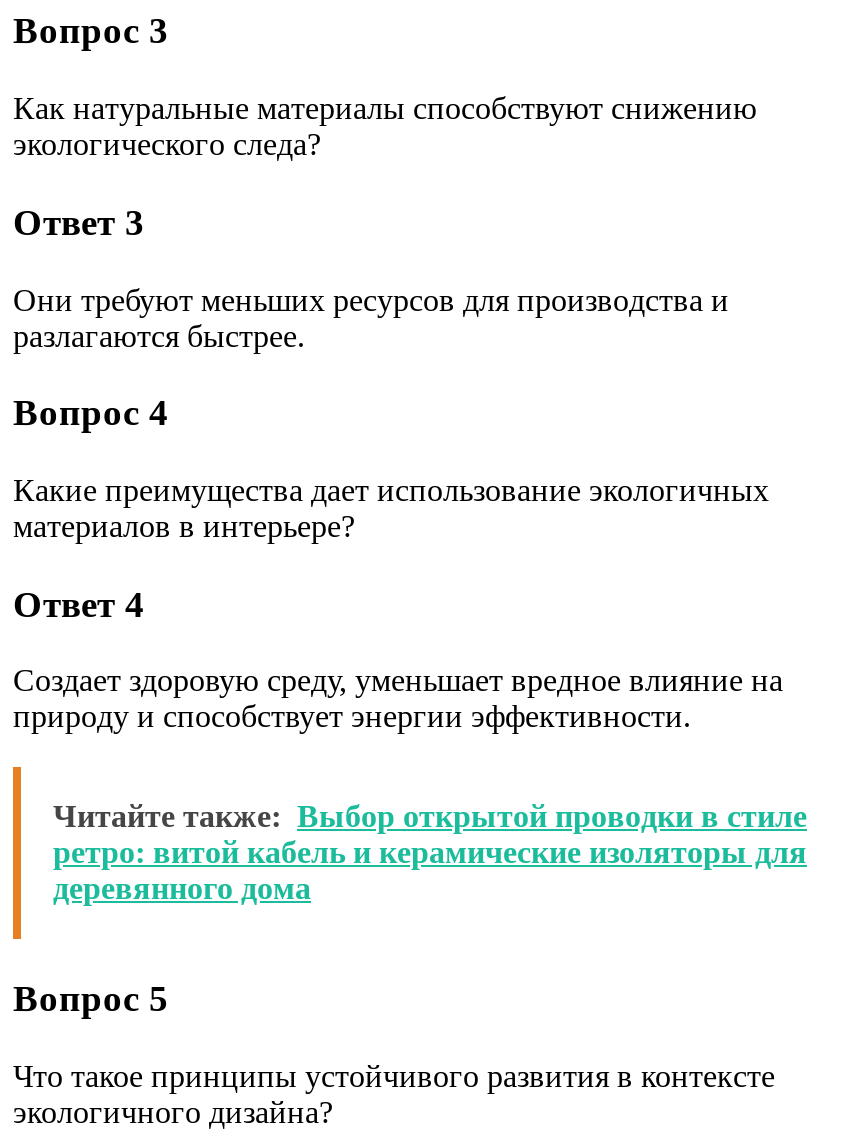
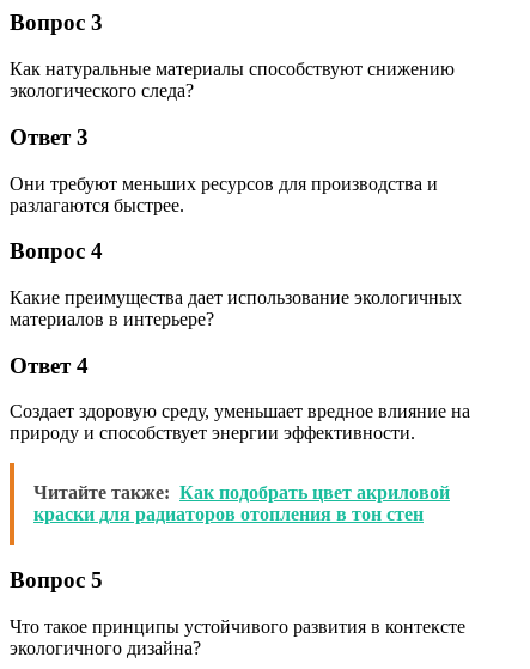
- Читайте также: Выбор открытой проводки в стиле
- ретро: витой кабель и керамические изоляторы для
- деревянного дома
+ Читайте также: Как подобрать цвет акриловой
+ краски для радиаторов отопления в тон стен
